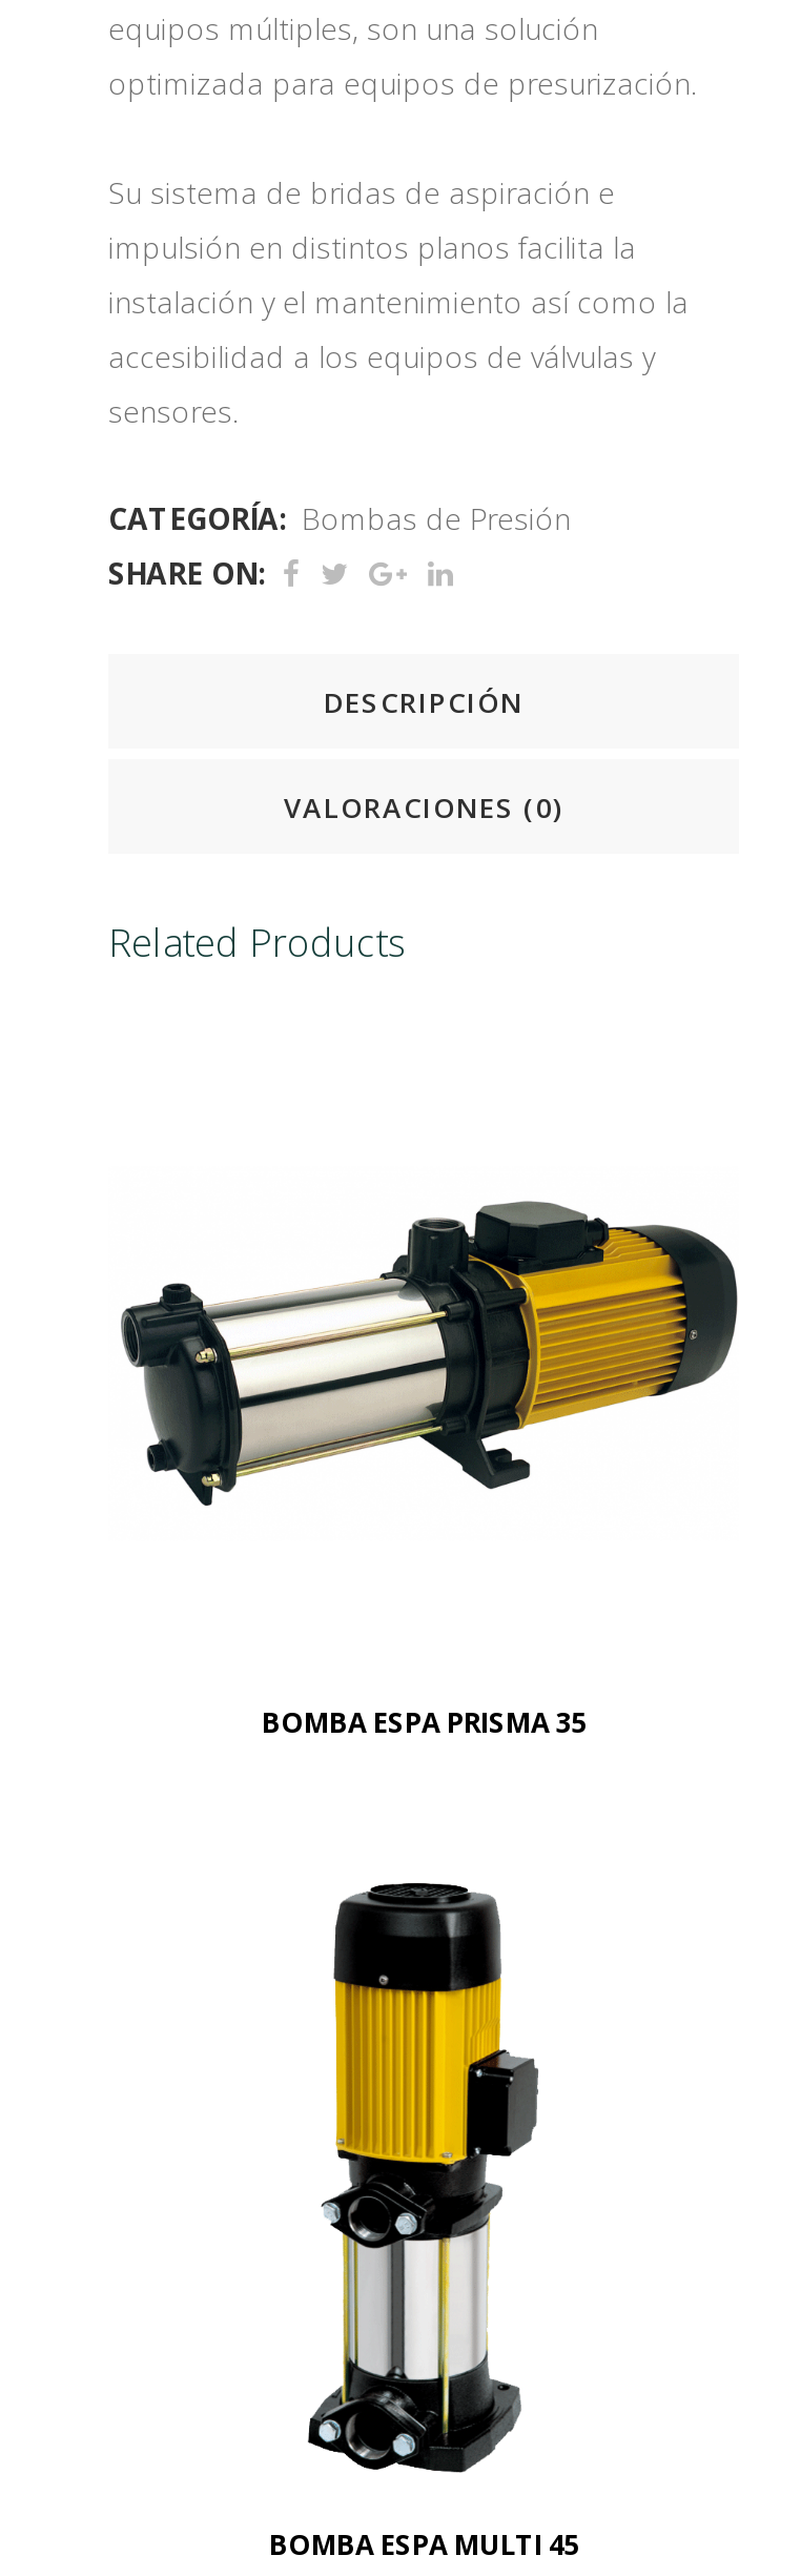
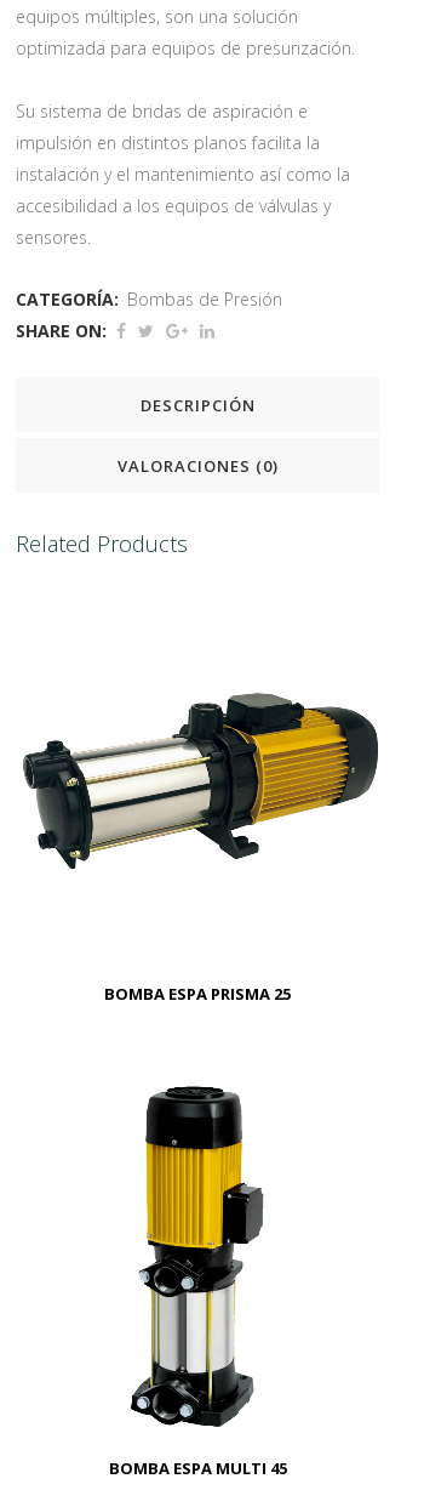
- BOMBA ESPA PRISMA 35
+ BOMBA ESPA PRISMA 25
